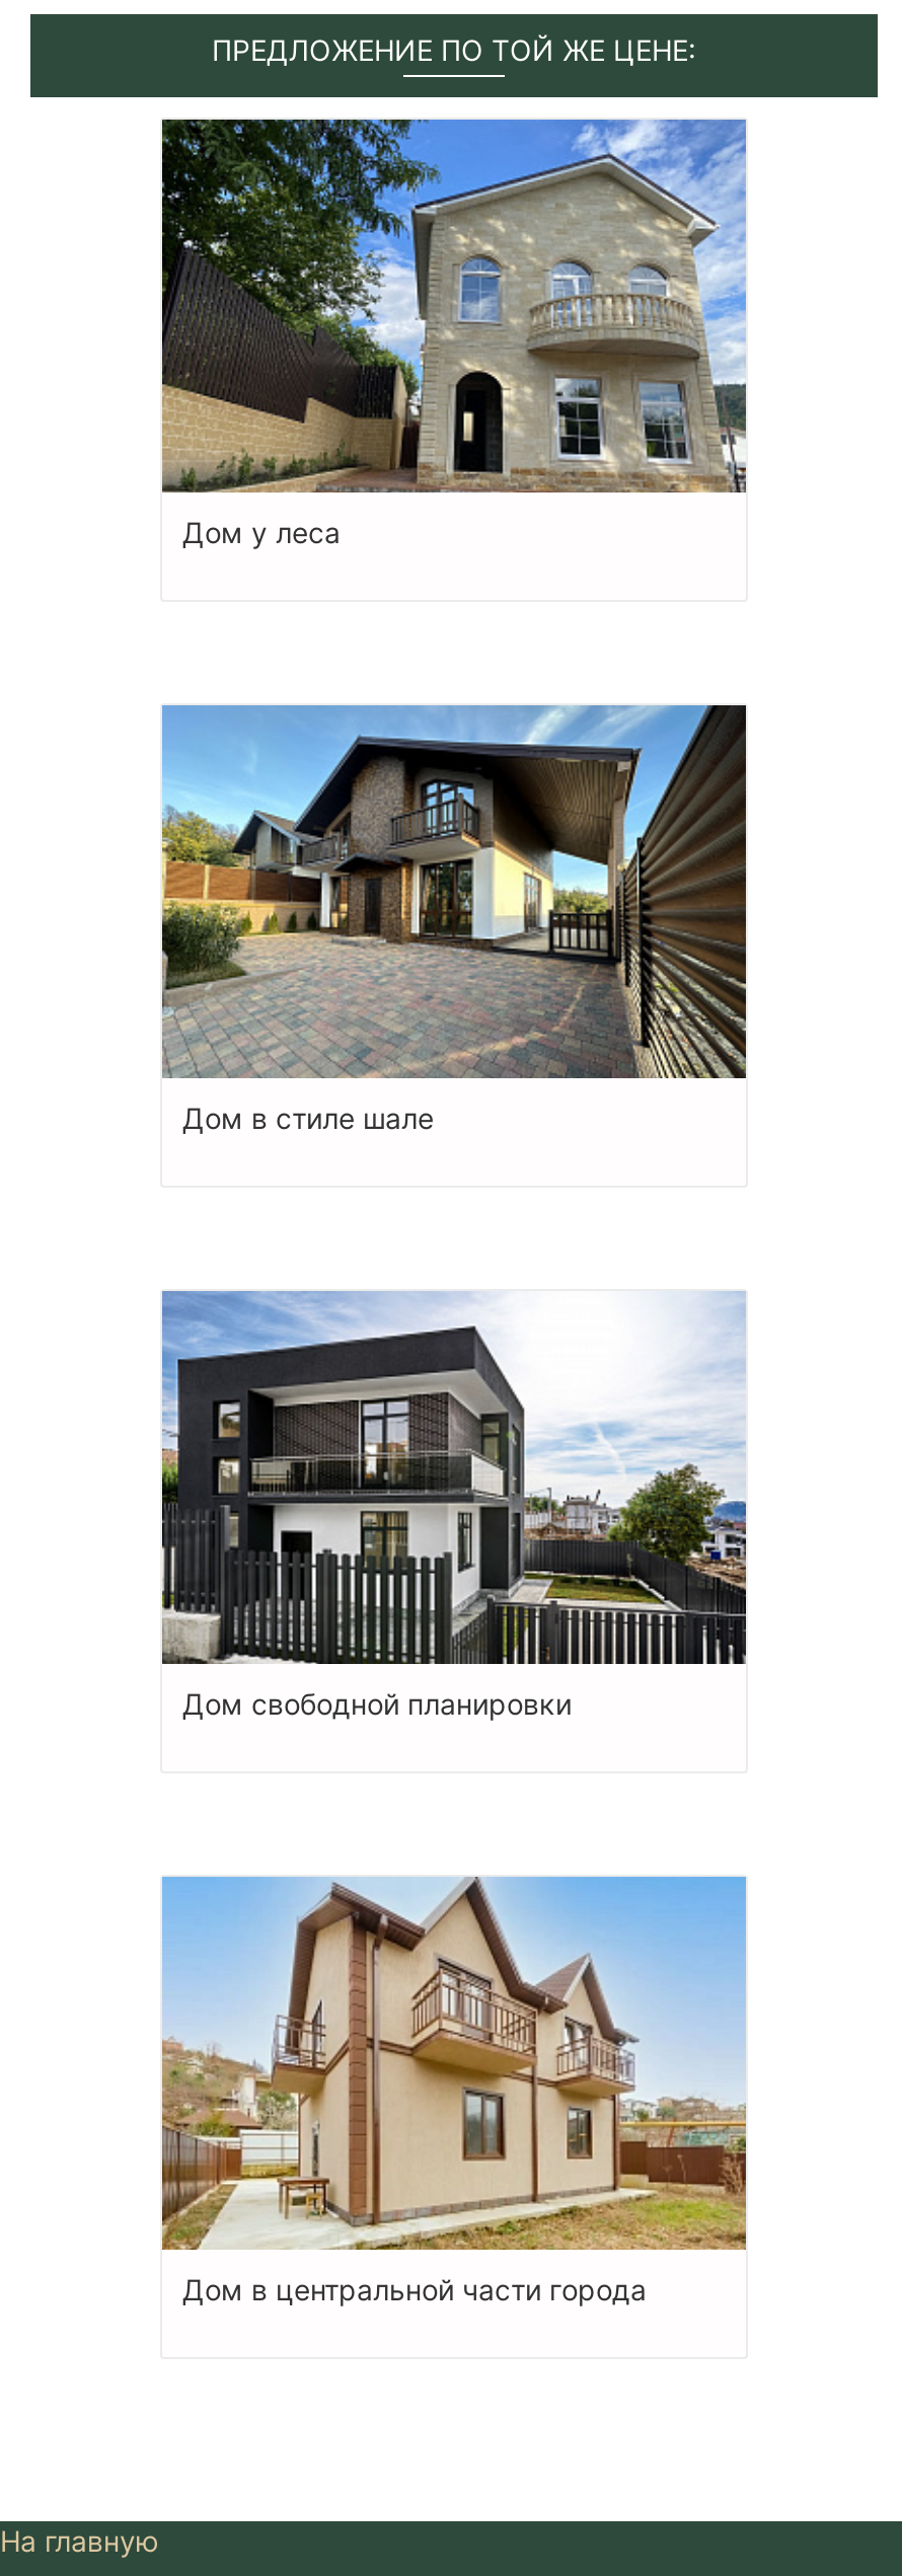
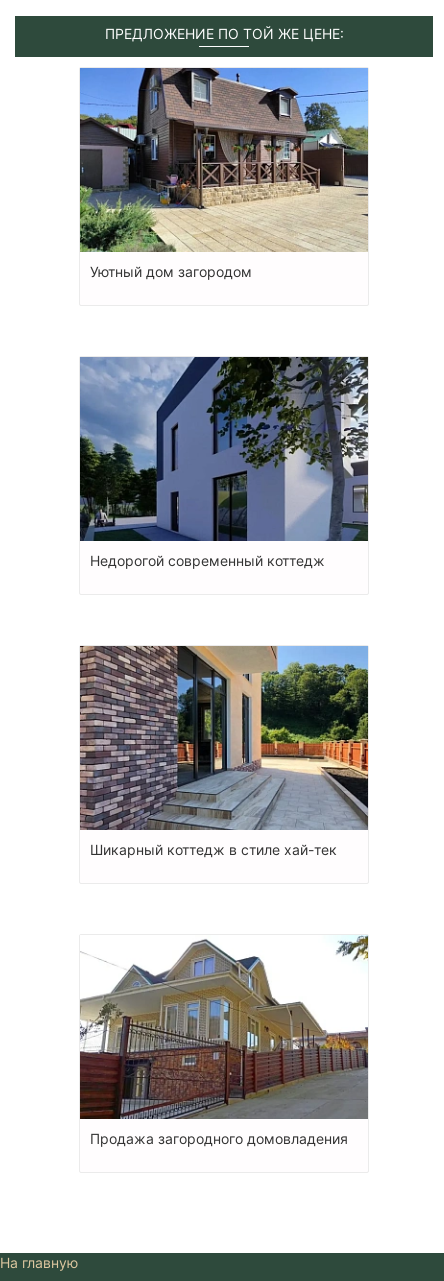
- [image]
- Дом у леса
+ [image]
+ Уютный дом загородом

- [image]
- Дом в стиле шале
+ [image]
+ Недорогой современный коттедж

- [image]
- Дом свободной планировки
+ [image]
+ Шикарный коттедж в стиле хай-тек

- [image]
- Дом в центральной части города
+ [image]
+ Продажа загородного домовладения
